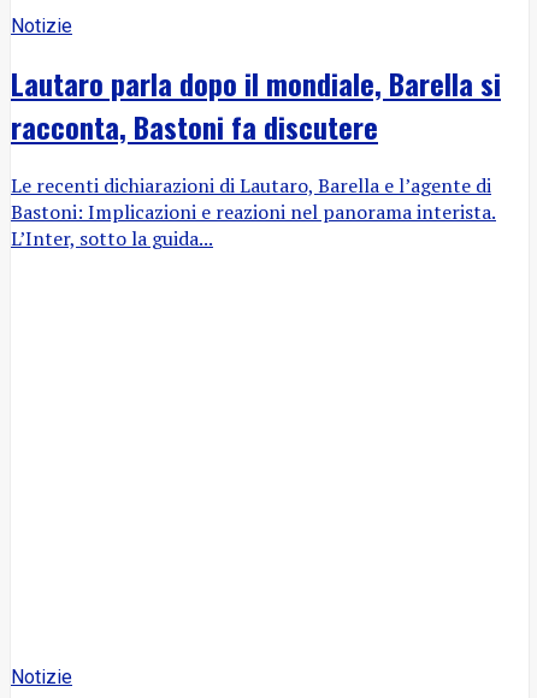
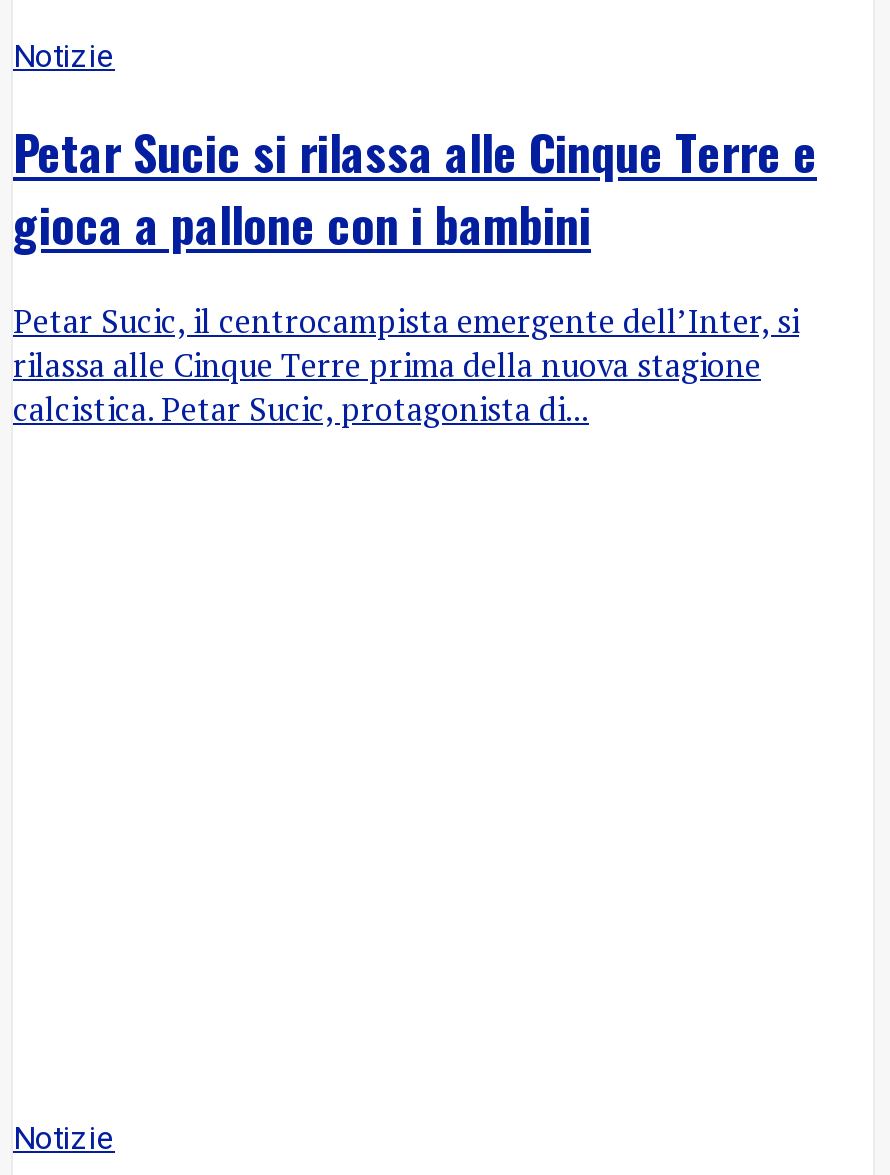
- Lautaro parla dopo il mondiale, Barella si
- racconta, Bastoni fa discutere
+ Petar Sucic si rilassa alle Cinque Terre e
+ gioca a pallone con i bambini

- Le recenti dichiarazioni di Lautaro, Barella e l’agente di
- Bastoni: Implicazioni e reazioni nel panorama interista.
- L’Inter, sotto la guida...
+ Petar Sucic, il centrocampista emergente dell’Inter, si
+ rilassa alle Cinque Terre prima della nuova stagione
+ calcistica. Petar Sucic, protagonista di...
